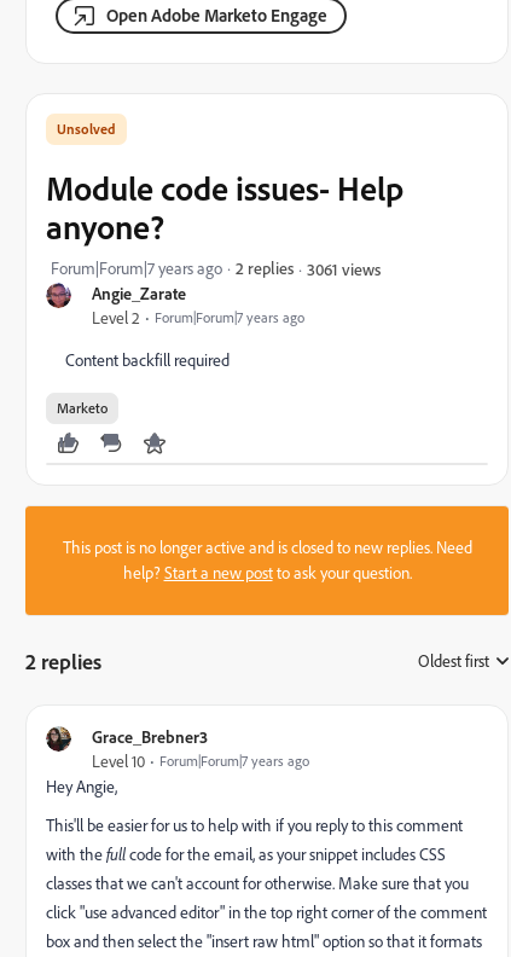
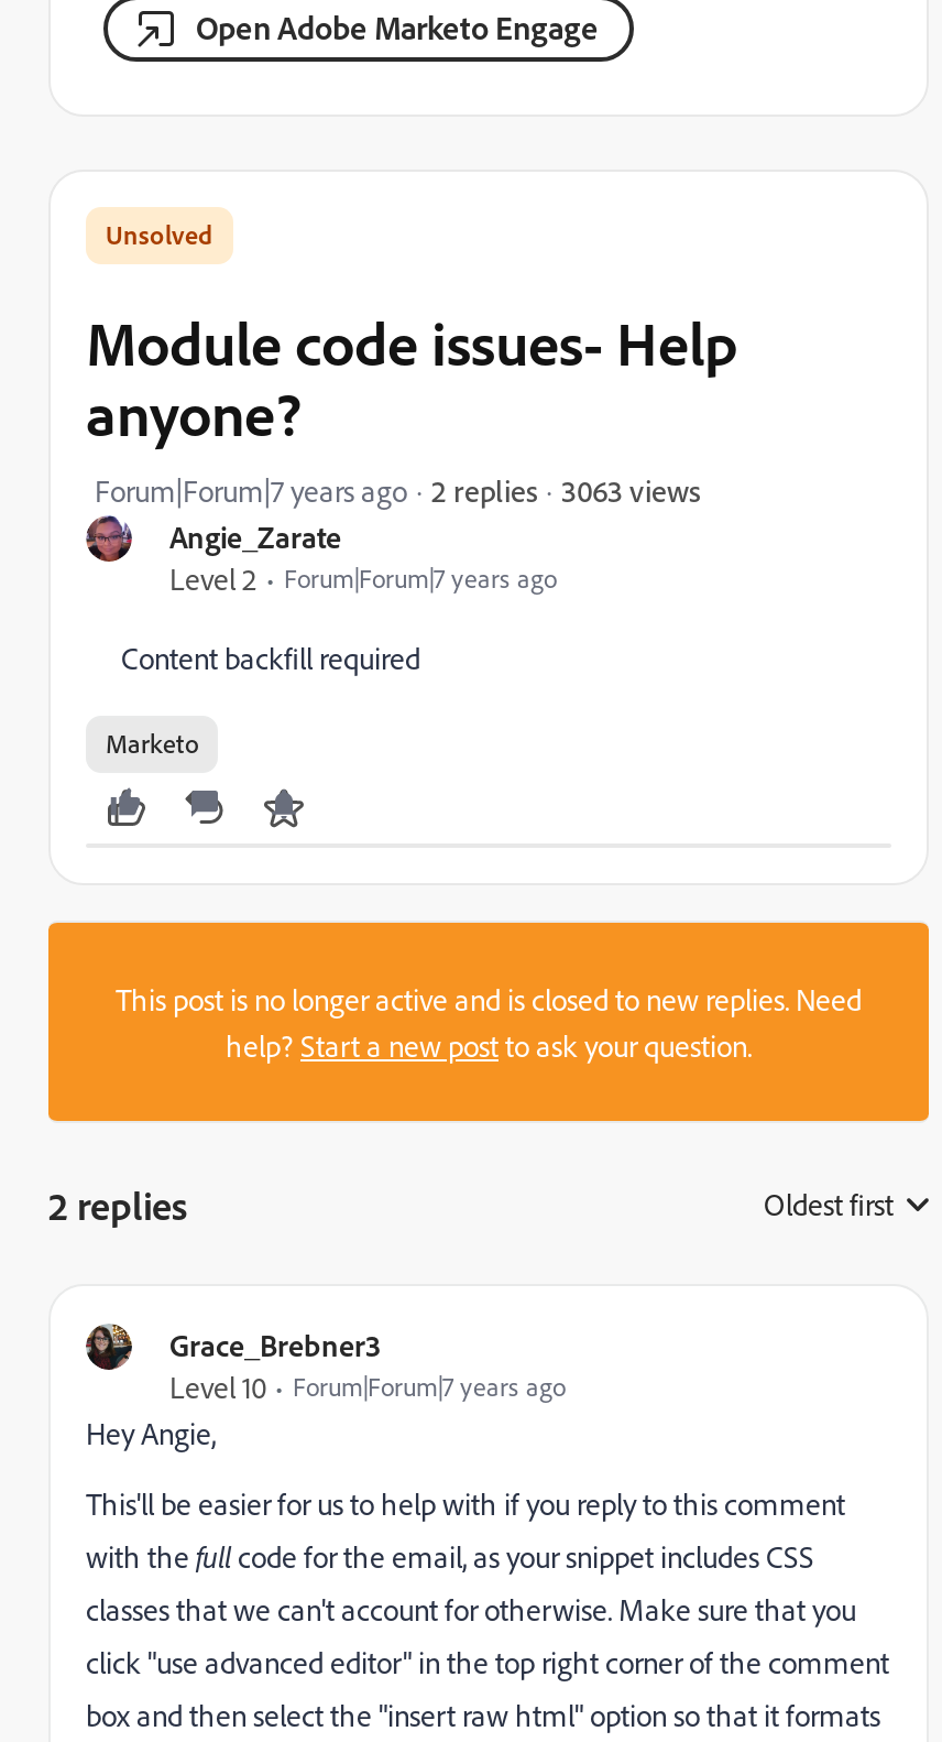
- 3061 views
+ 3063 views
